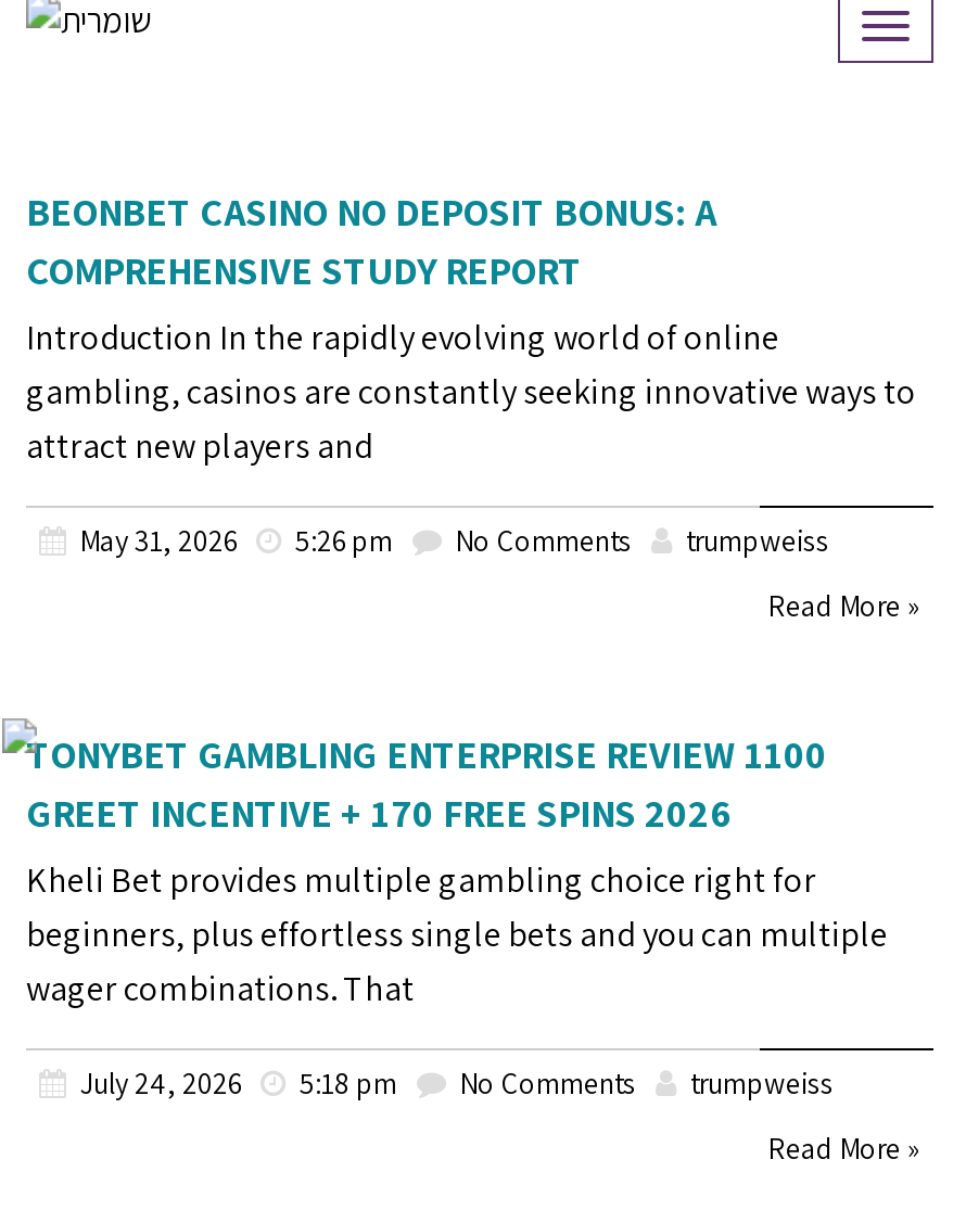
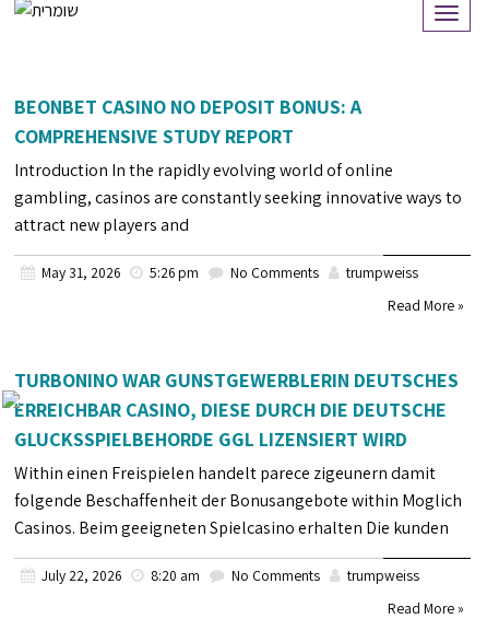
- TONYBET GAMBLING ENTERPRISE REVIEW 1100
- GREET INCENTIVE + 170 FREE SPINS 2026
- Kheli Bet provides multiple gambling choice right for
- beginners, plus effortless single bets and you can multiple
- wager combinations. That
+ TURBONINO WAR GUNSTGEWERBLERIN DEUTSCHES
+ ERREICHBAR CASINO, DIESE DURCH DIE DEUTSCHE
+ GLUCKSSPIELBEHORDE GGL LIZENSIERT WIRD
+ Within einen Freispielen handelt parece zigeunern damit
+ folgende Beschaffenheit der Bonusangebote within Moglich
+ Casinos. Beim geeigneten Spielcasino erhalten Die kunden

- July 24, 2026
- 5:18 pm
+ July 22, 2026
+ 8:20 am
